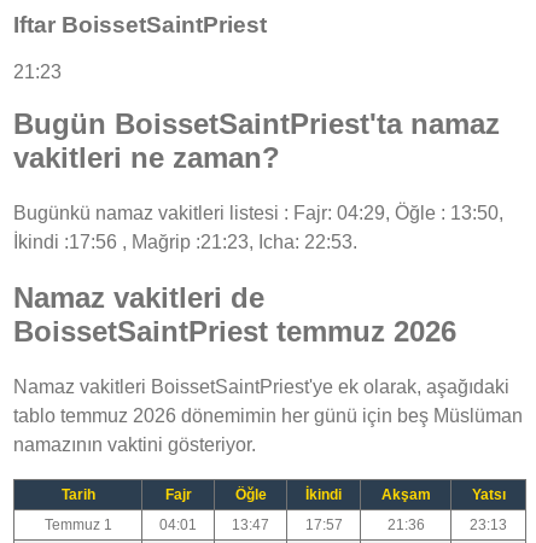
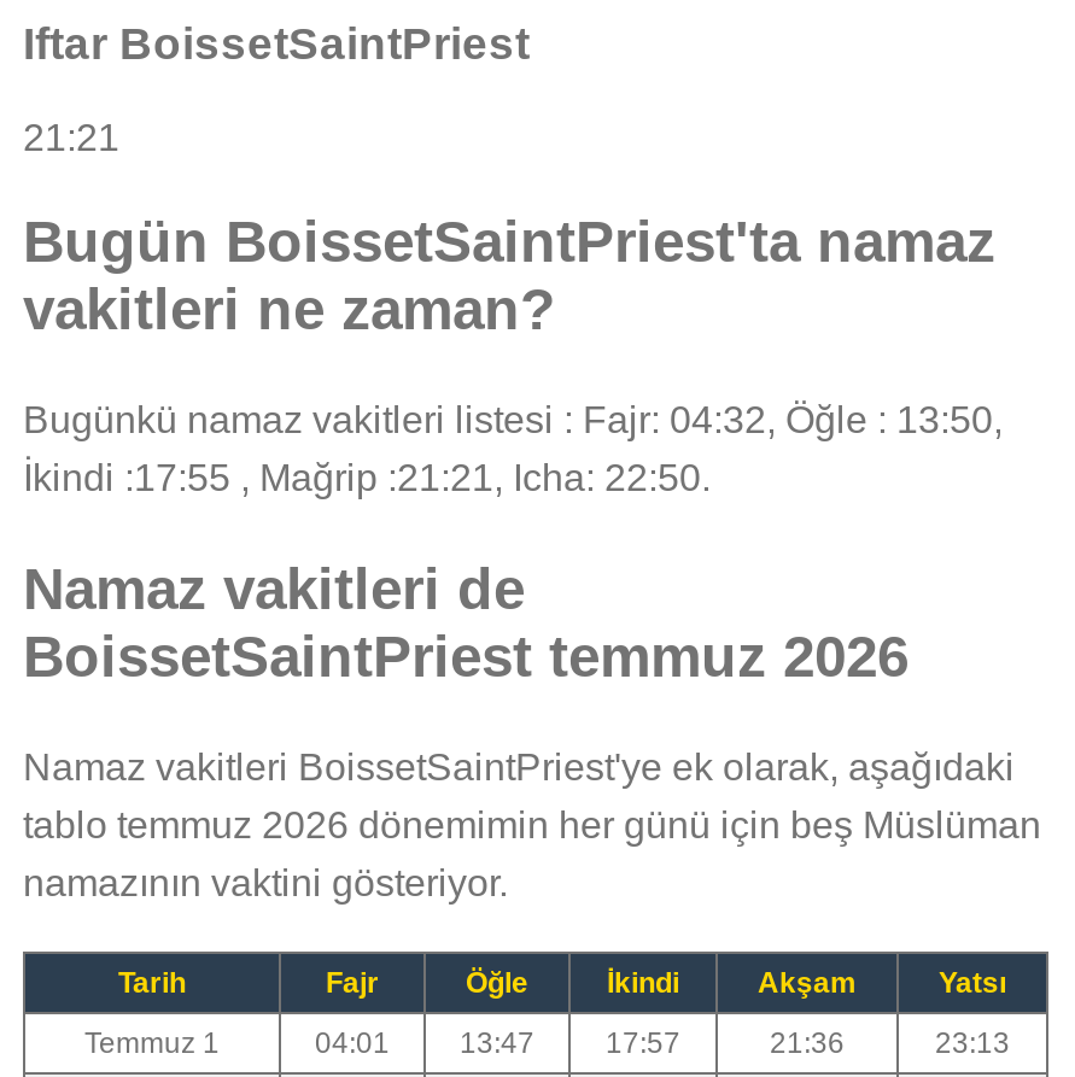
- 21:23
+ 21:21

- Bugünkü namaz vakitleri listesi : Fajr: 04:29, Öğle : 13:50,
+ Bugünkü namaz vakitleri listesi : Fajr: 04:32, Öğle : 13:50,

- İkindi :17:56 , Mağrip :21:23, Icha: 22:53.
+ İkindi :17:55 , Mağrip :21:21, Icha: 22:50.
